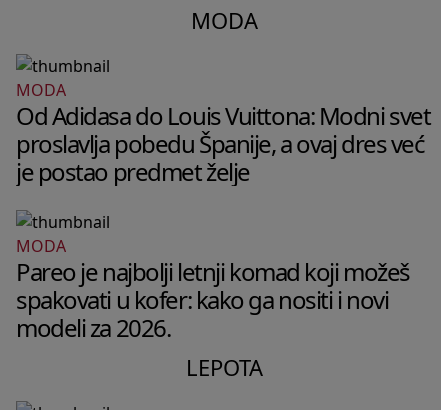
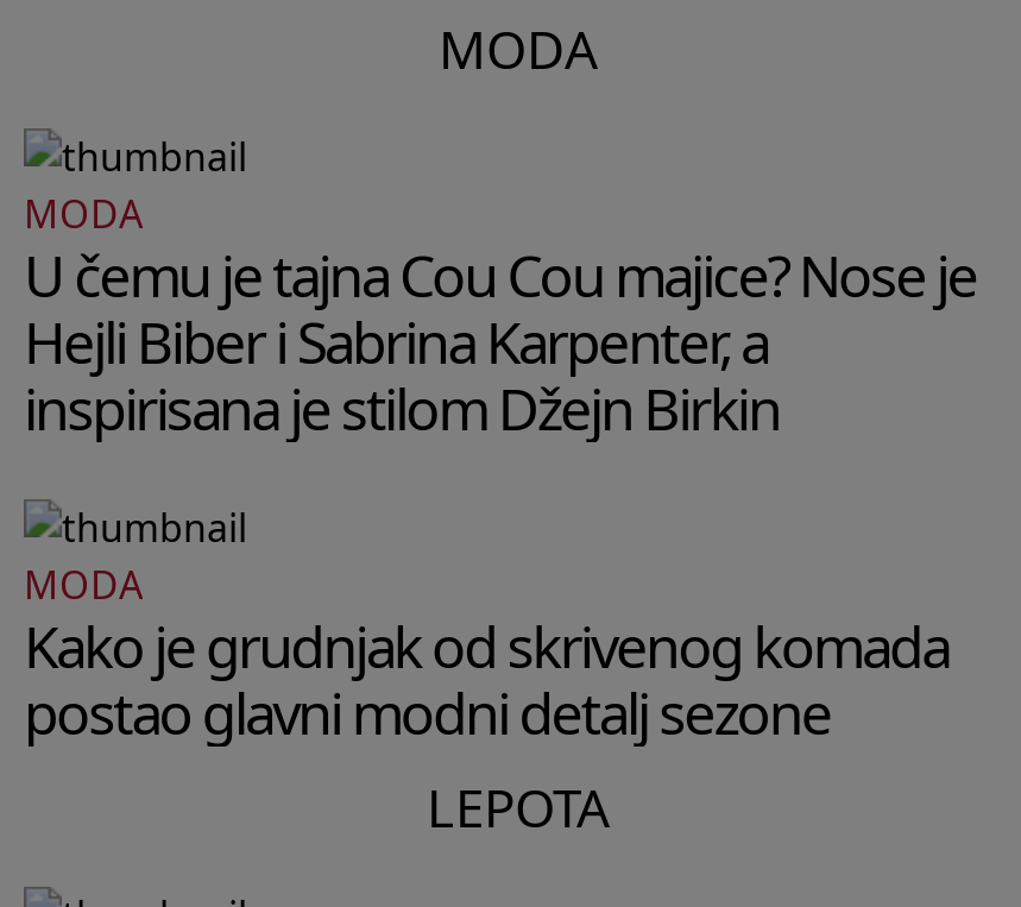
- Od Adidasa do Louis Vuittona: Modni svet
- proslavlja pobedu Španije, a ovaj dres već
- je postao predmet želje
+ U čemu je tajna Cou Cou majice? Nose je
+ Hejli Biber i Sabrina Karpenter, a
+ inspirisana je stilom Džejn Birkin

- Pareo je najbolji letnji komad koji možeš
- spakovati u kofer: kako ga nositi i novi
- modeli za 2026.
+ Kako je grudnjak od skrivenog komada
+ postao glavni modni detalj sezone
